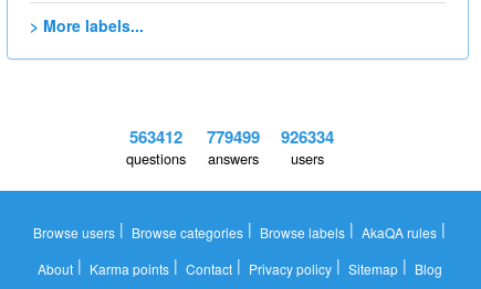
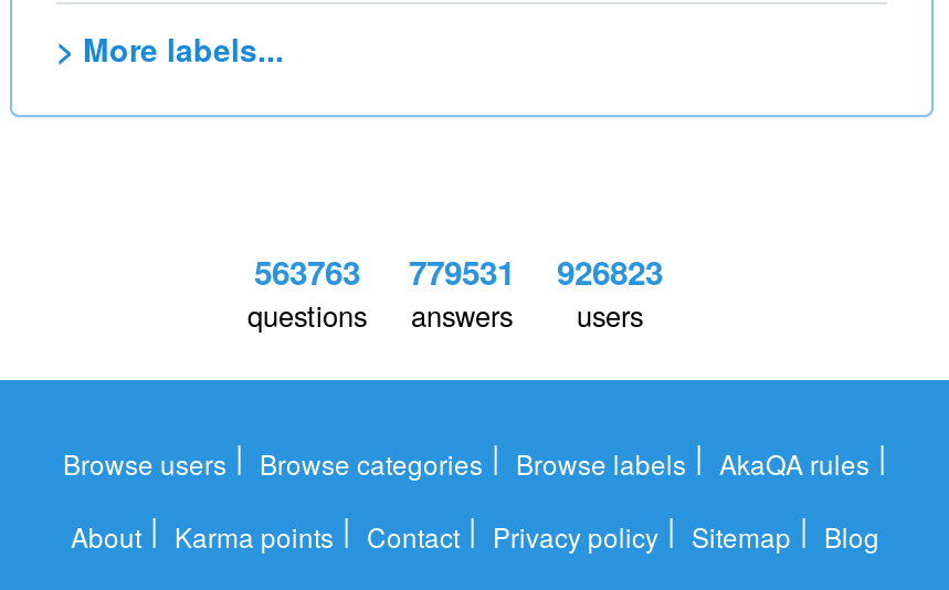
- 563412
+ 563763

- 779499
+ 779531

- 926334
+ 926823
